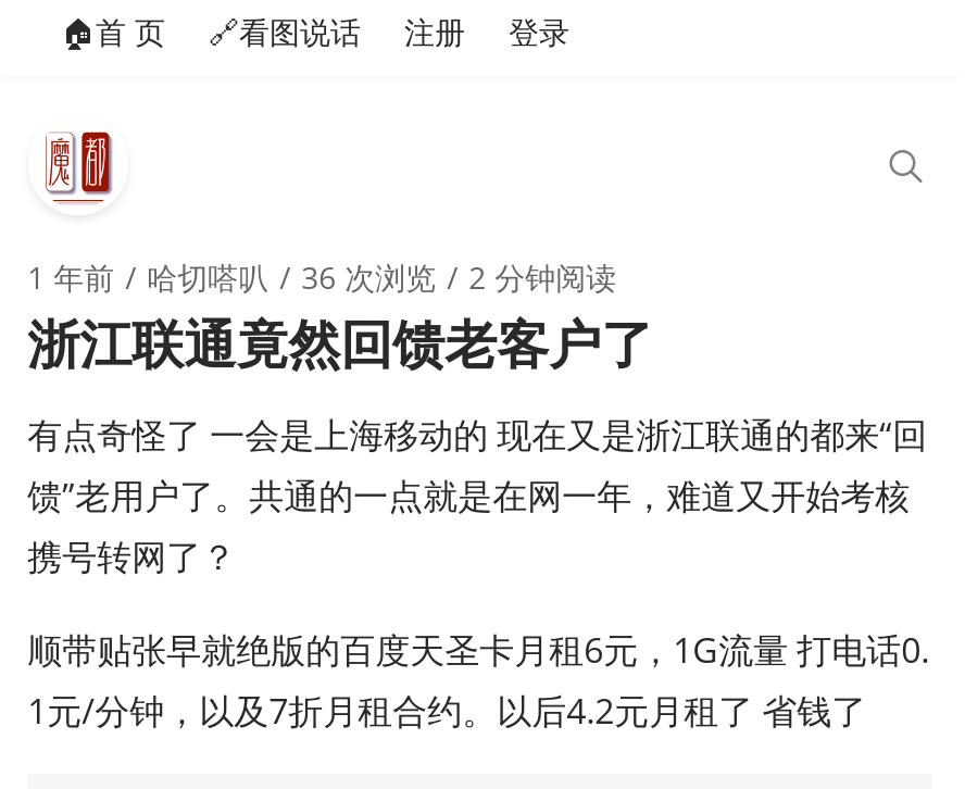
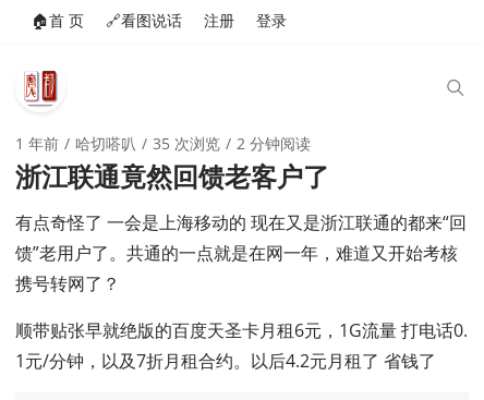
- 1 年前 哈切嗒叭 36 次浏览 2 分钟阅读
+ 1 年前 哈切嗒叭 35 次浏览 2 分钟阅读
